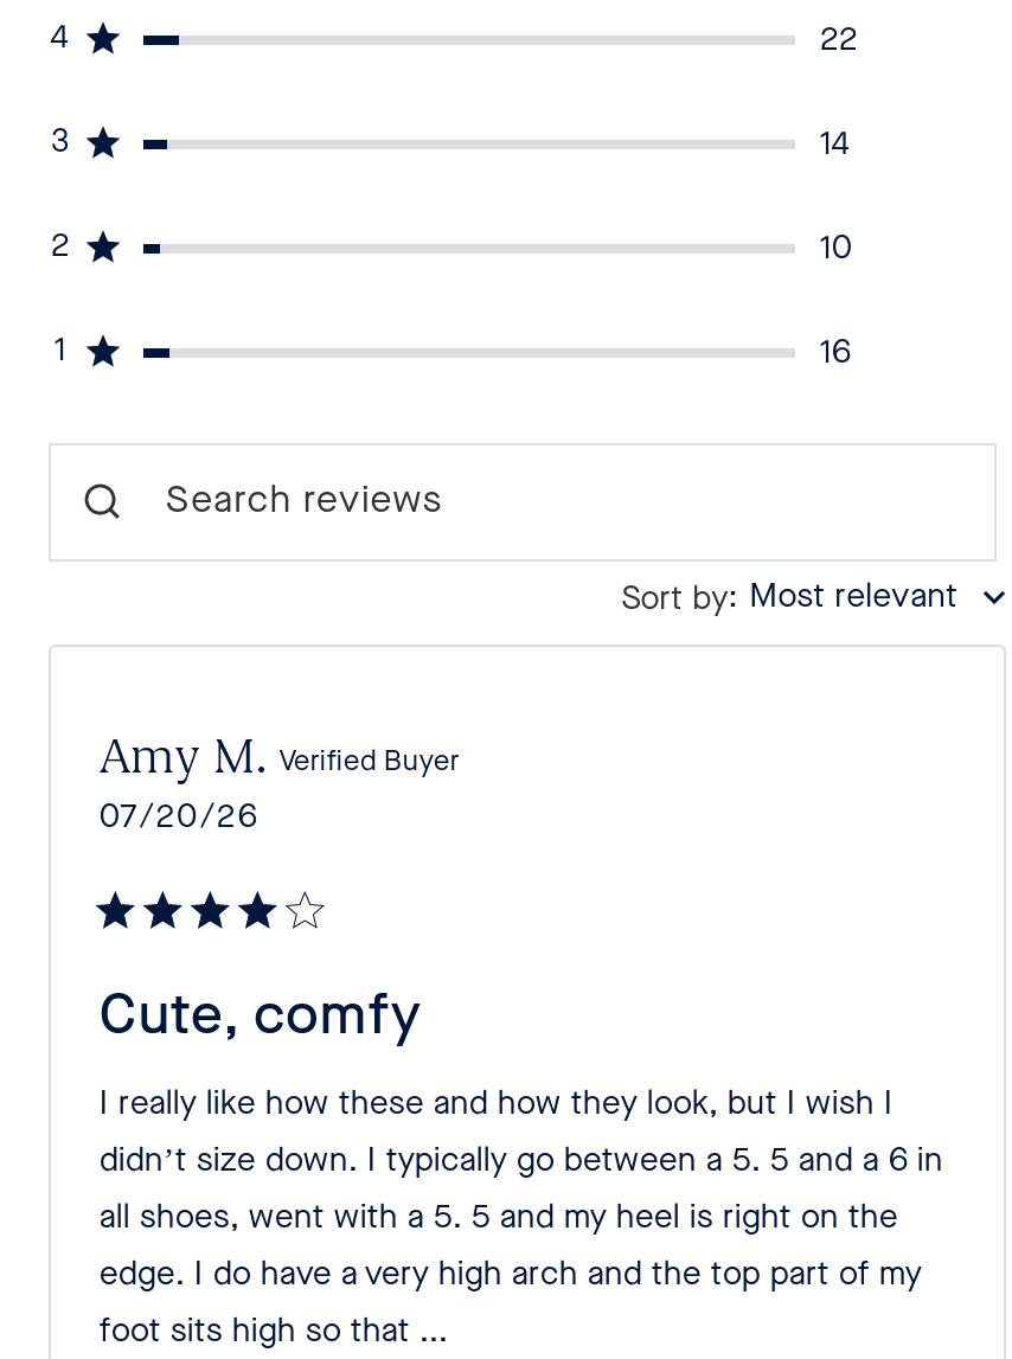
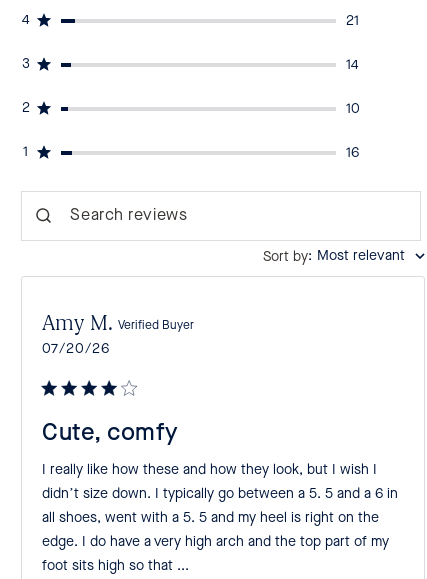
- 22
+ 21
